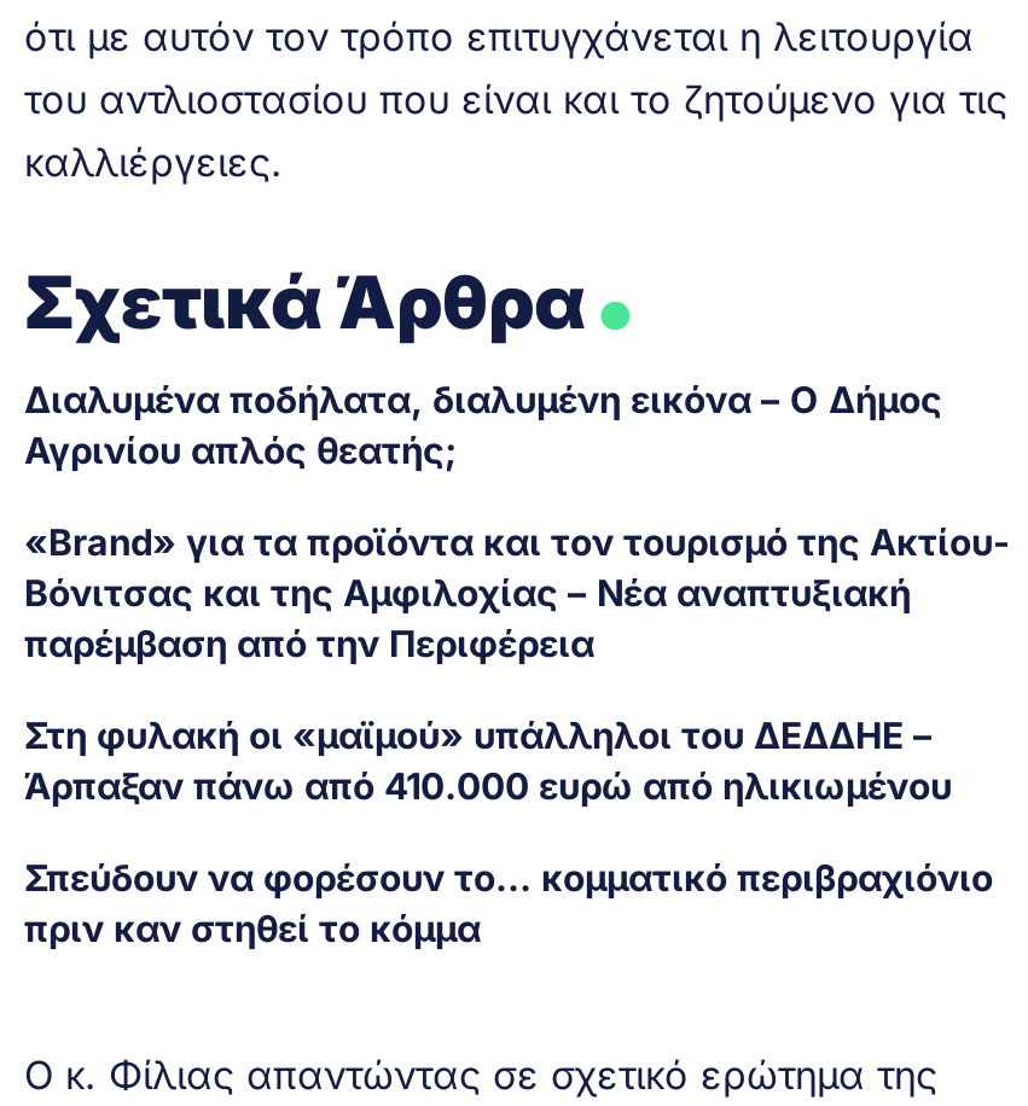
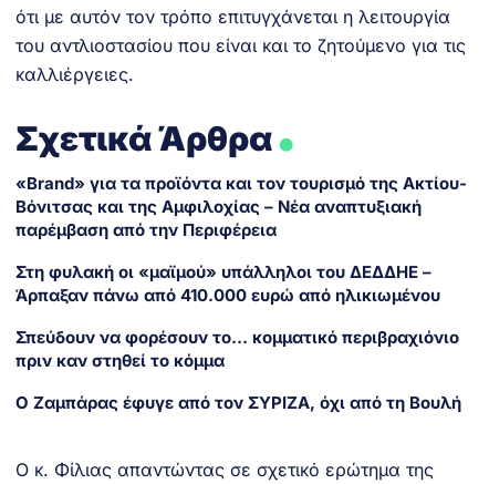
- Διαλυμένα ποδήλατα, διαλυμένη εικόνα – Ο Δήμος
- Αγρινίου απλός θεατής;

moved up: «Brand» για τα προϊόντα και τον τουρισμό της Ακτίου- | Βόνιτσας και της Αμφιλοχίας – Νέα αναπτυξιακή | παρέμβαση από την Περιφέρεια | Στη φυλακή οι «μαϊμού» υπάλληλοι του ΔΕΔΔΗΕ – | Άρπαξαν πάνω από 410.000 ευρώ από ηλικιωμένου | Σπεύδουν να φορέσουν το… κομματικό περιβραχιόνιο | πριν καν στηθεί το κόμμα

+ Ο Ζαμπάρας έφυγε από τον ΣΥΡΙΖΑ, όχι από τη Βουλή
